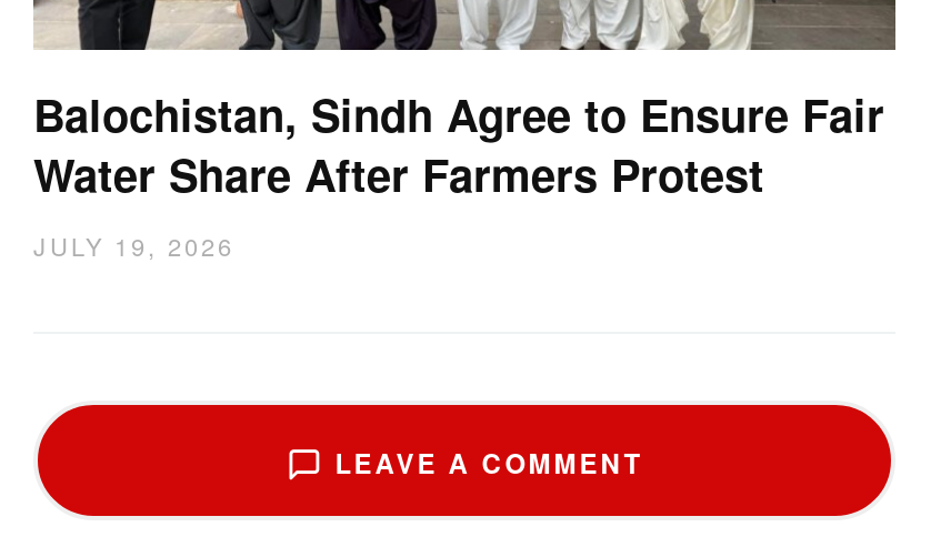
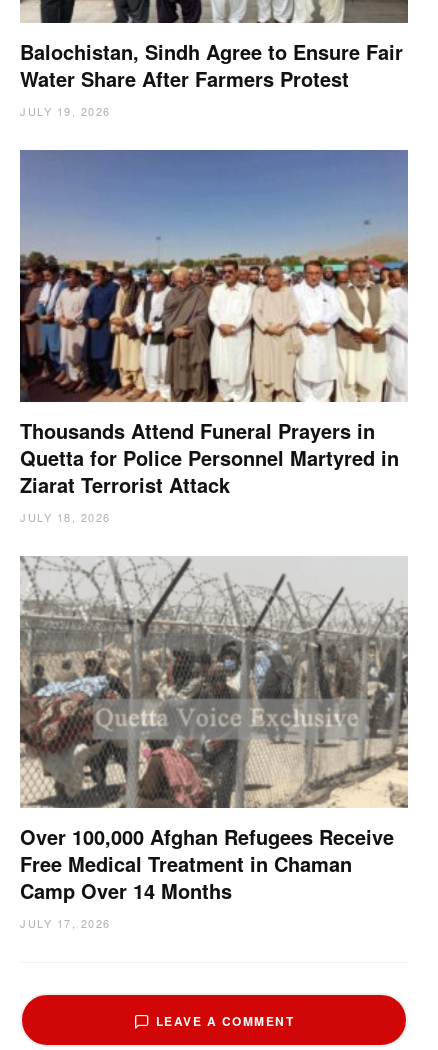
+ [image]
+ Thousands Attend Funeral Prayers in
+ Quetta for Police Personnel Martyred in
+ Ziarat Terrorist Attack
+ JULY 18, 2026

+ [image]
+ Over 100,000 Afghan Refugees Receive
+ Free Medical Treatment in Chaman
+ Camp Over 14 Months
+ JULY 17, 2026
